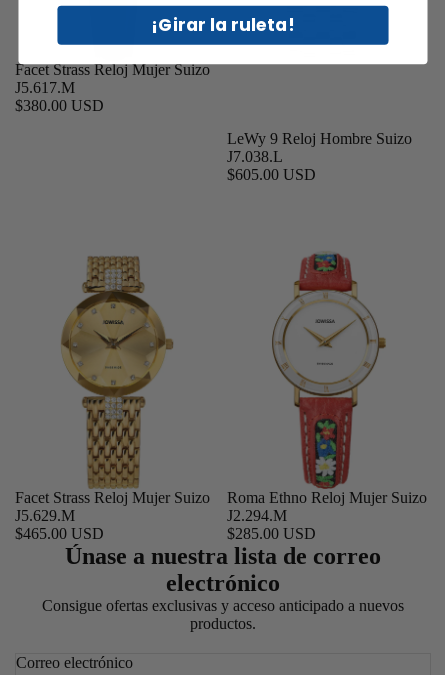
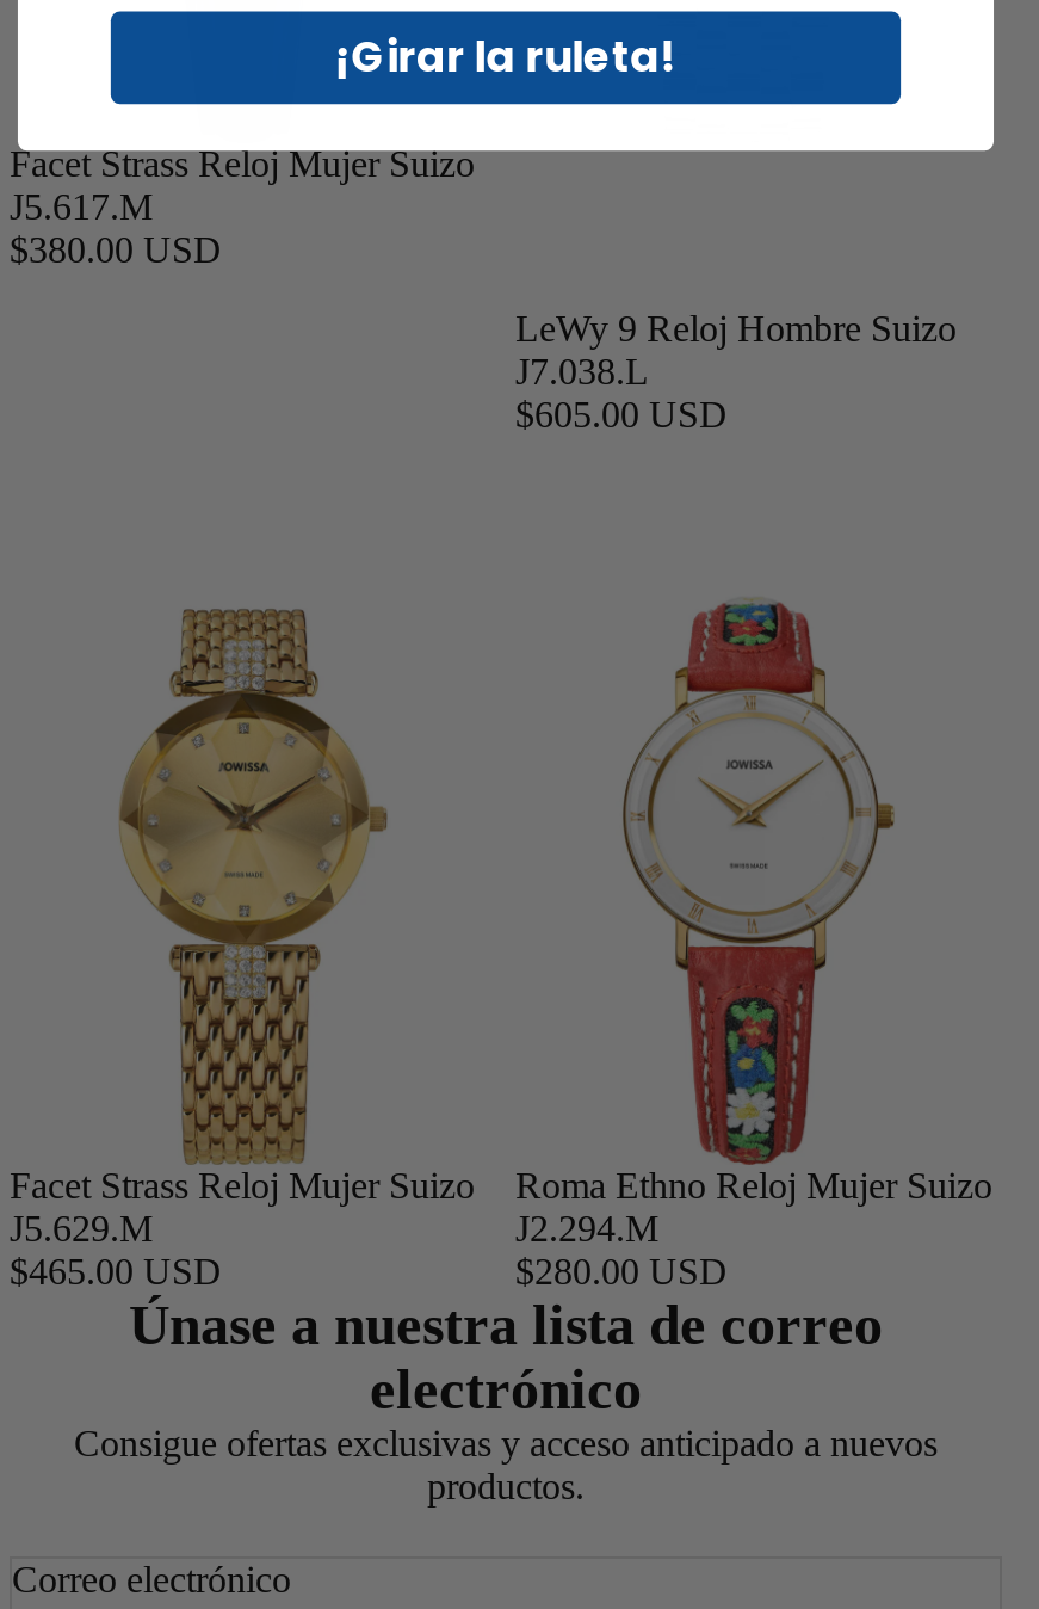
- $285.00 USD
+ $280.00 USD
